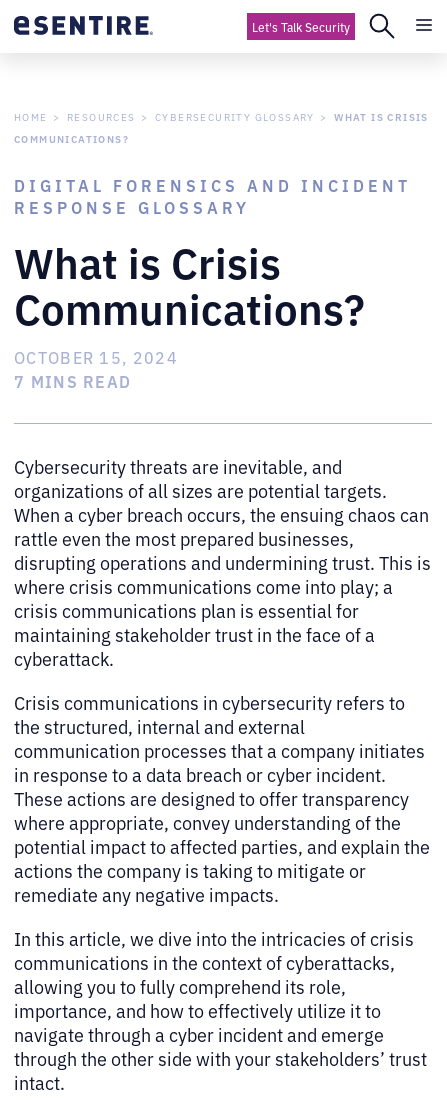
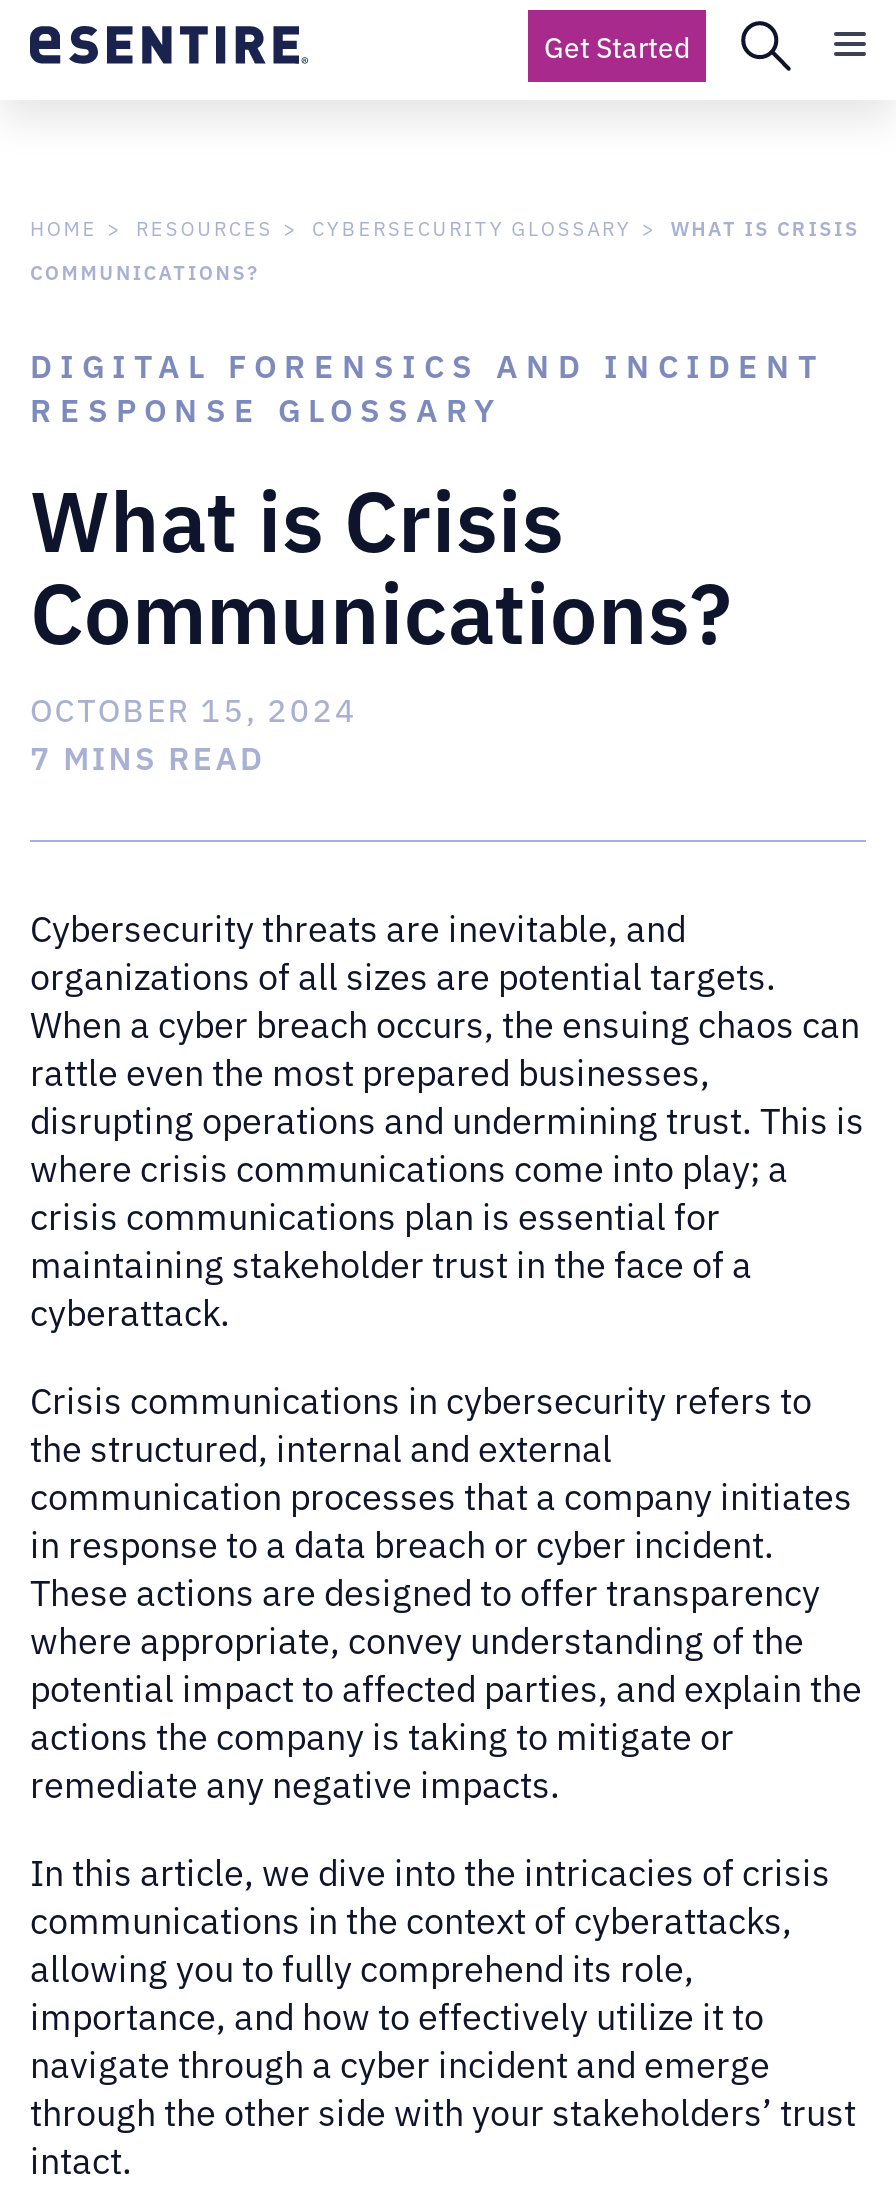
- Let's Talk Security
+ Get Started
